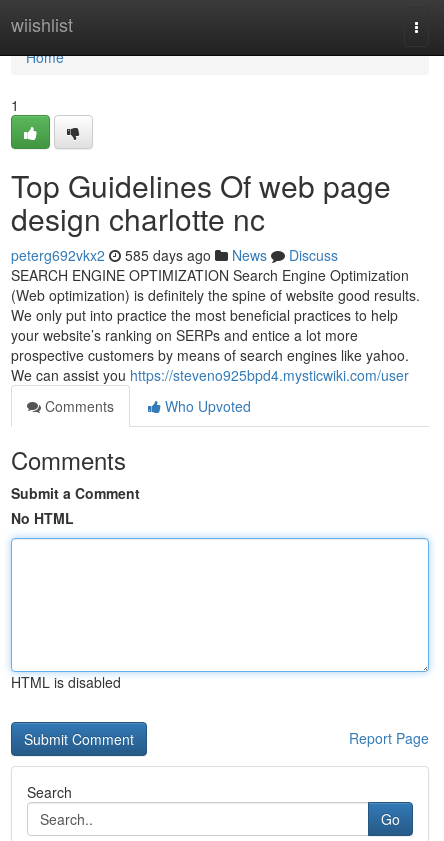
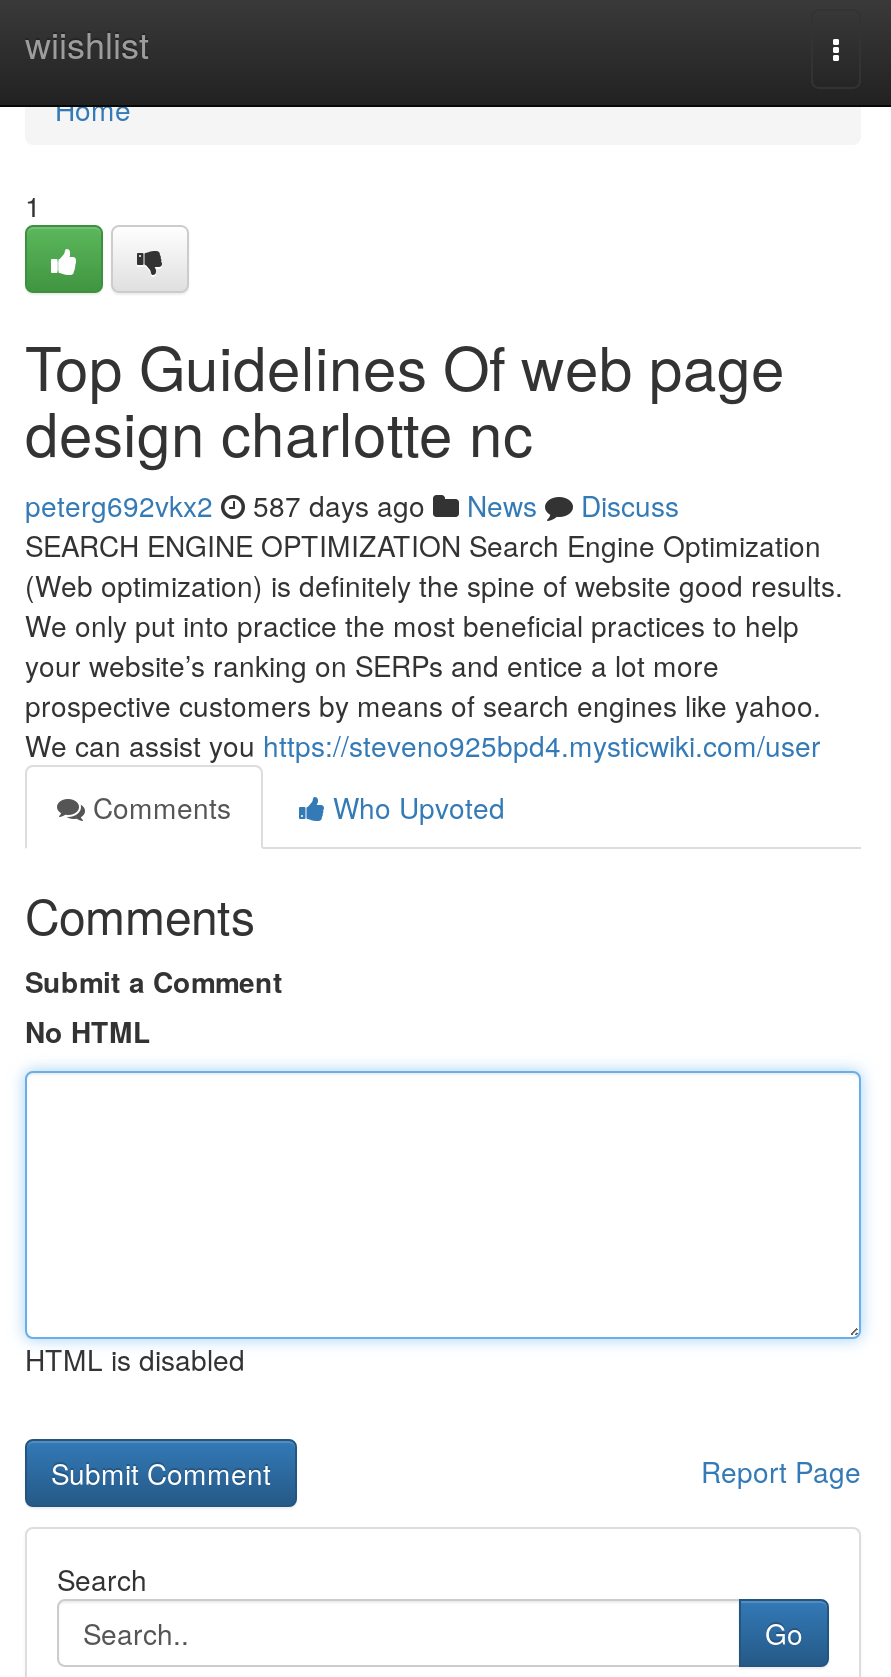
- peterg692vkx2 585 days ago News Discuss
+ peterg692vkx2 587 days ago News Discuss
